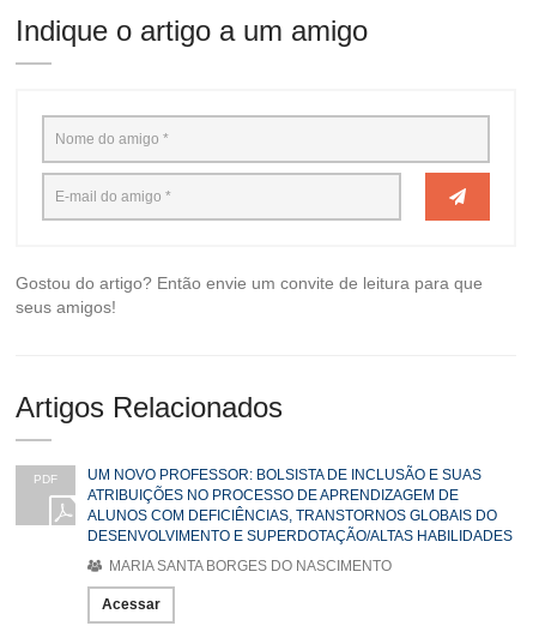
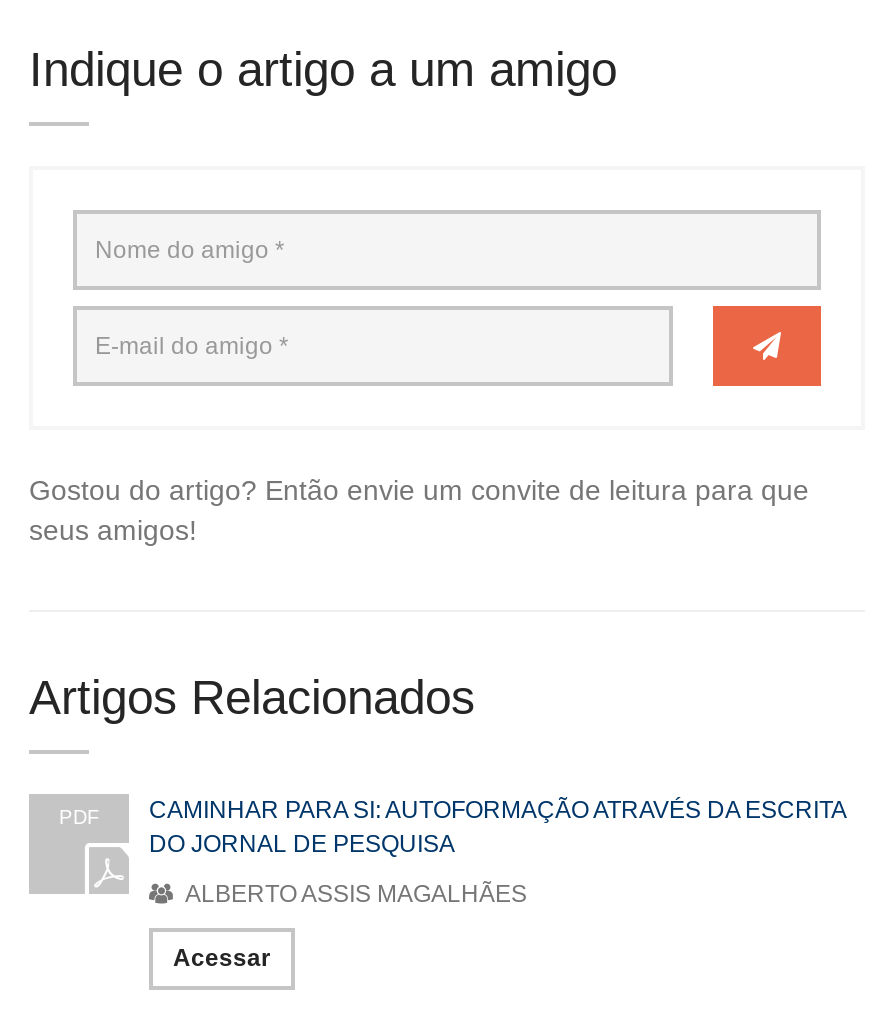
- UM NOVO PROFESSOR: BOLSISTA DE INCLUSÃO E SUAS
- ATRIBUIÇÕES NO PROCESSO DE APRENDIZAGEM DE
- ALUNOS COM DEFICIÊNCIAS, TRANSTORNOS GLOBAIS DO
- DESENVOLVIMENTO E SUPERDOTAÇÃO/ALTAS HABILIDADES
+ CAMINHAR PARA SI: AUTOFORMAÇÃO ATRAVÉS DA ESCRITA
+ DO JORNAL DE PESQUISA

- MARIA SANTA BORGES DO NASCIMENTO
+ ALBERTO ASSIS MAGALHÃES
